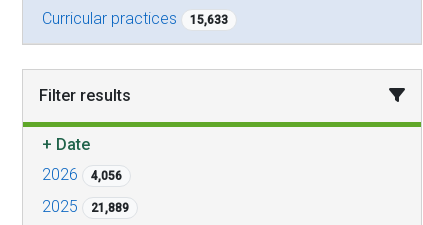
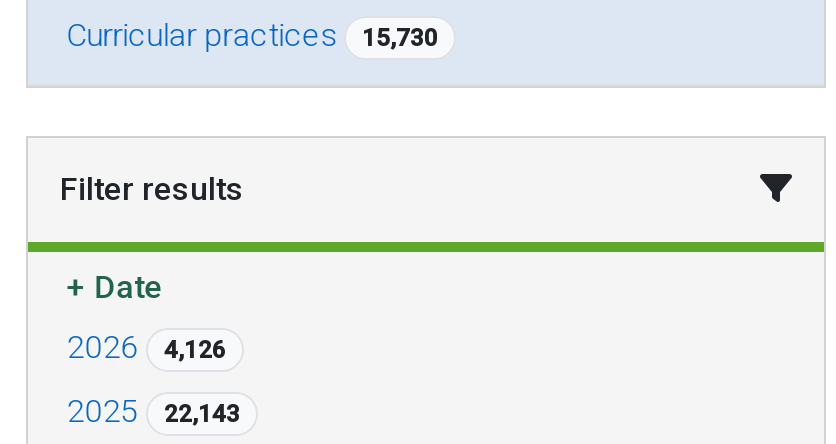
- Curricular practices 15,633
+ Curricular practices 15,730

- 2026 4,056
+ 2026 4,126

- 2025 21,889
+ 2025 22,143
